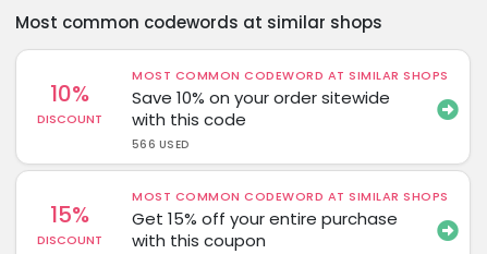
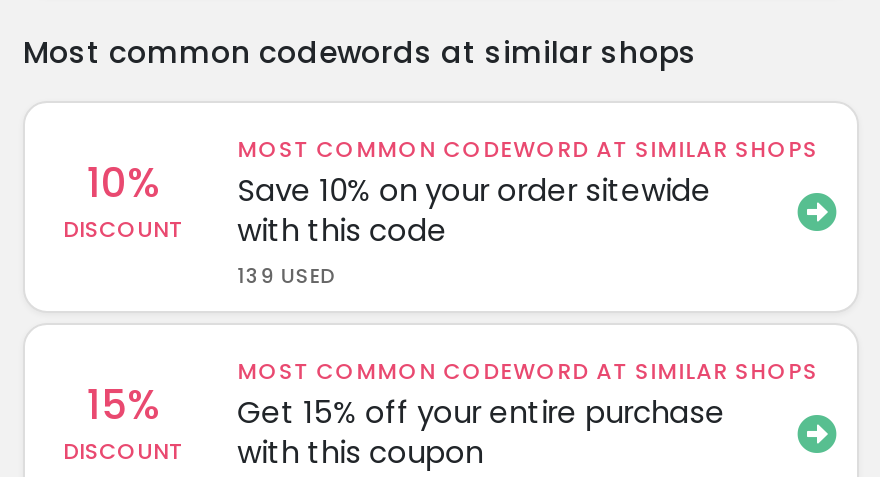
- 566 USED
+ 139 USED
